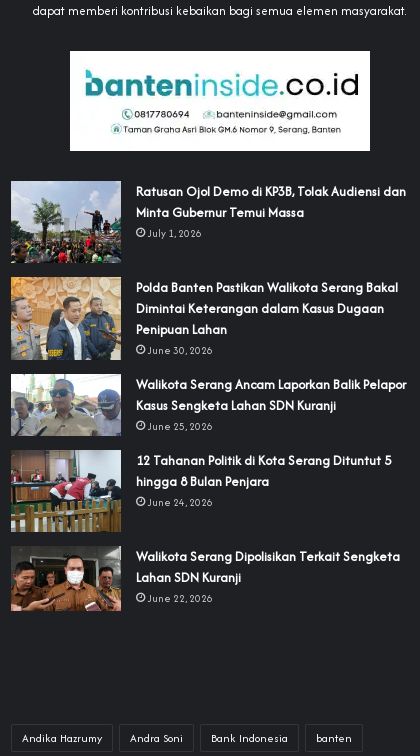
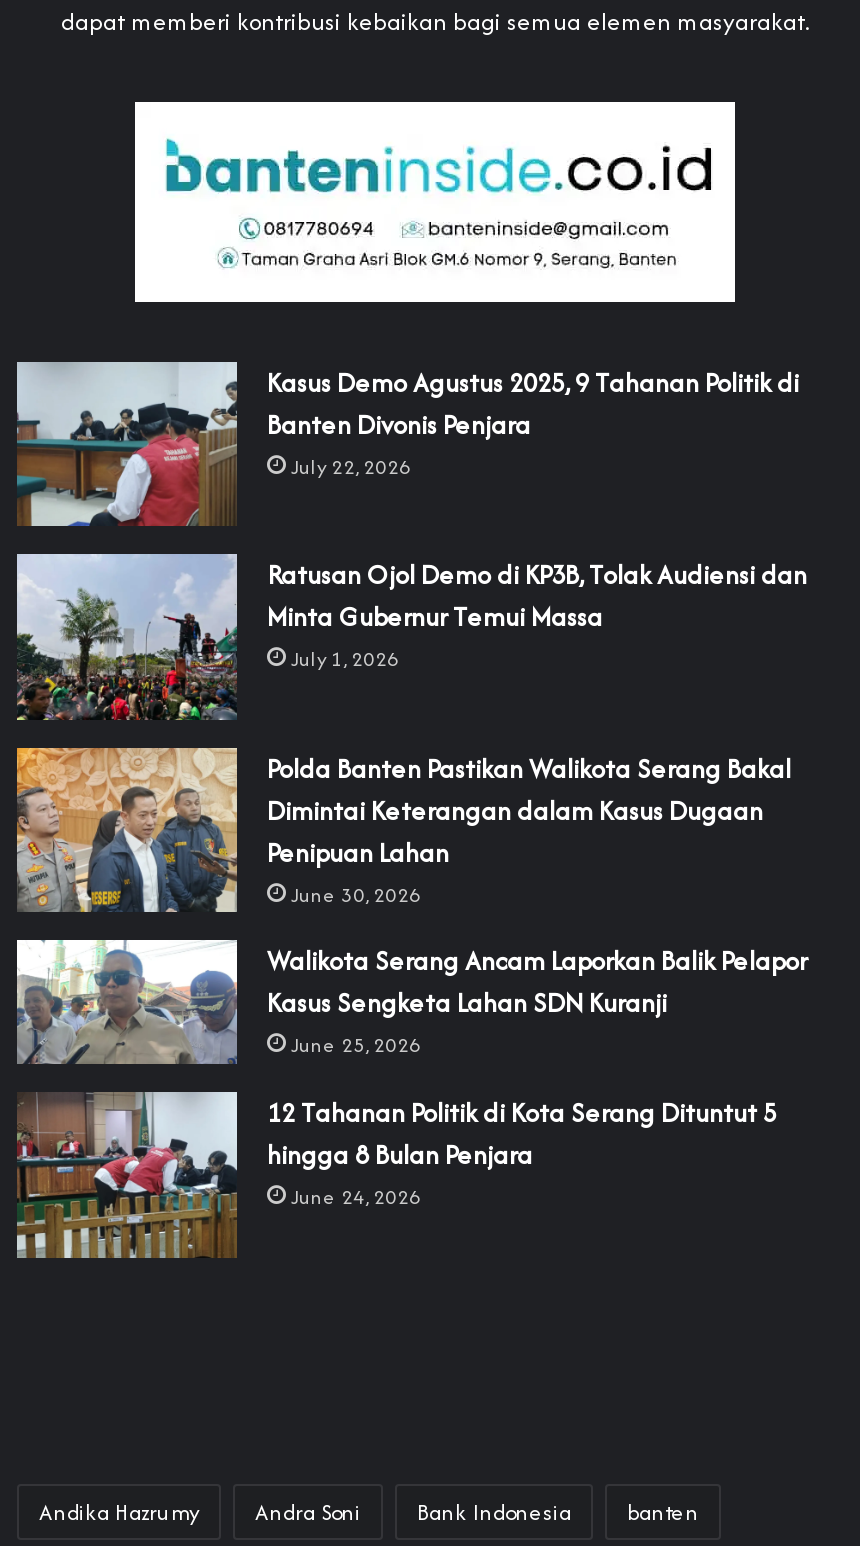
+ [image]
+ Kasus Demo Agustus 2025, 9 Tahanan Politik di
+ Banten Divonis Penjara
+ July 22, 2026

moved down: [image] | Ratusan Ojol Demo di KP3B, Tolak Audiensi dan | Minta Gubernur Temui Massa | ... | hingga 8 Bulan Penjara | June 24, 2026

- [image]
- Walikota Serang Dipolisikan Terkait Sengketa
- Lahan SDN Kuranji
- June 22, 2026
